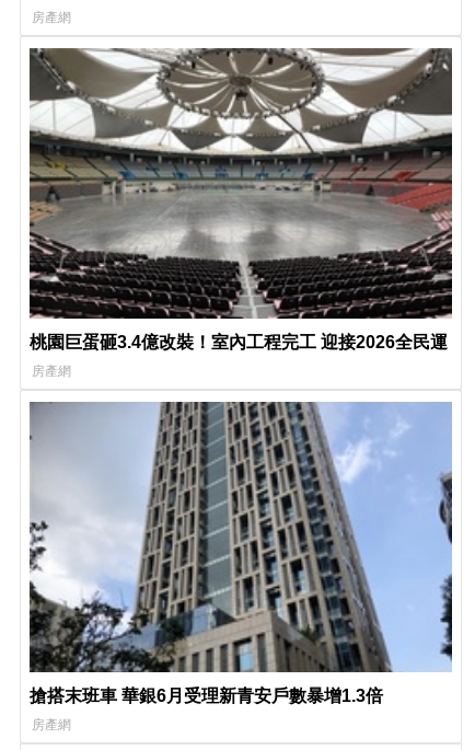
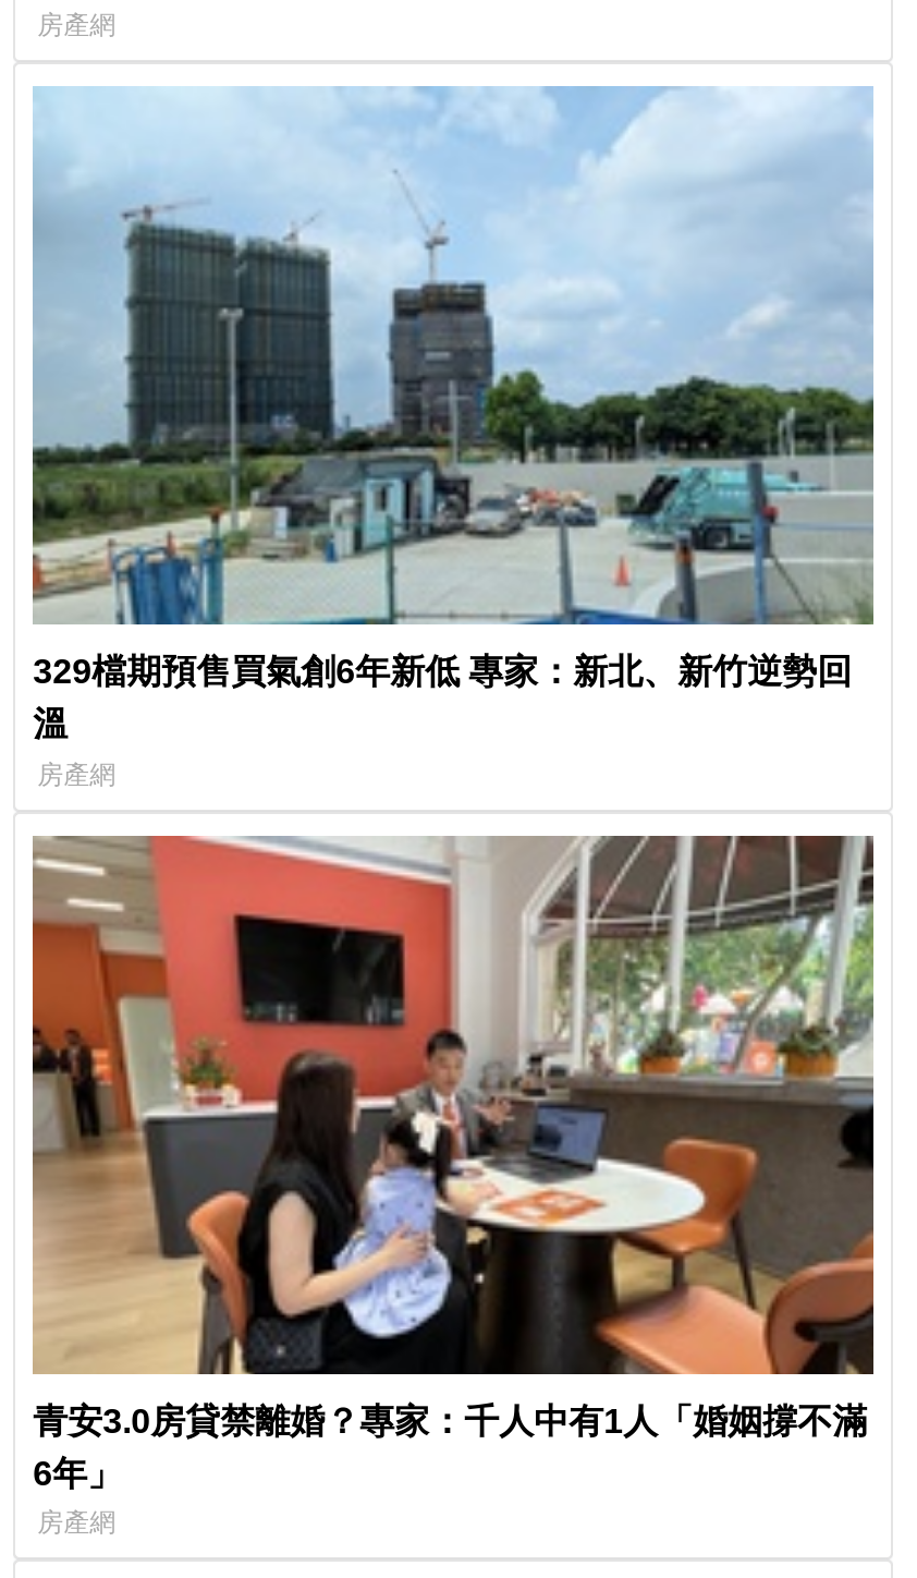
- [image]
- 桃園巨蛋砸3.4億改裝！室內工程完工 迎接2026全民運
+ [image]
+ 329檔期預售買氣創6年新低 專家：新北、新竹逆勢回
+ 溫

- [image]
- 搶搭末班車 華銀6月受理新青安戶數暴增1.3倍
+ [image]
+ 青安3.0房貸禁離婚？專家：千人中有1人「婚姻撐不滿
+ 6年」
